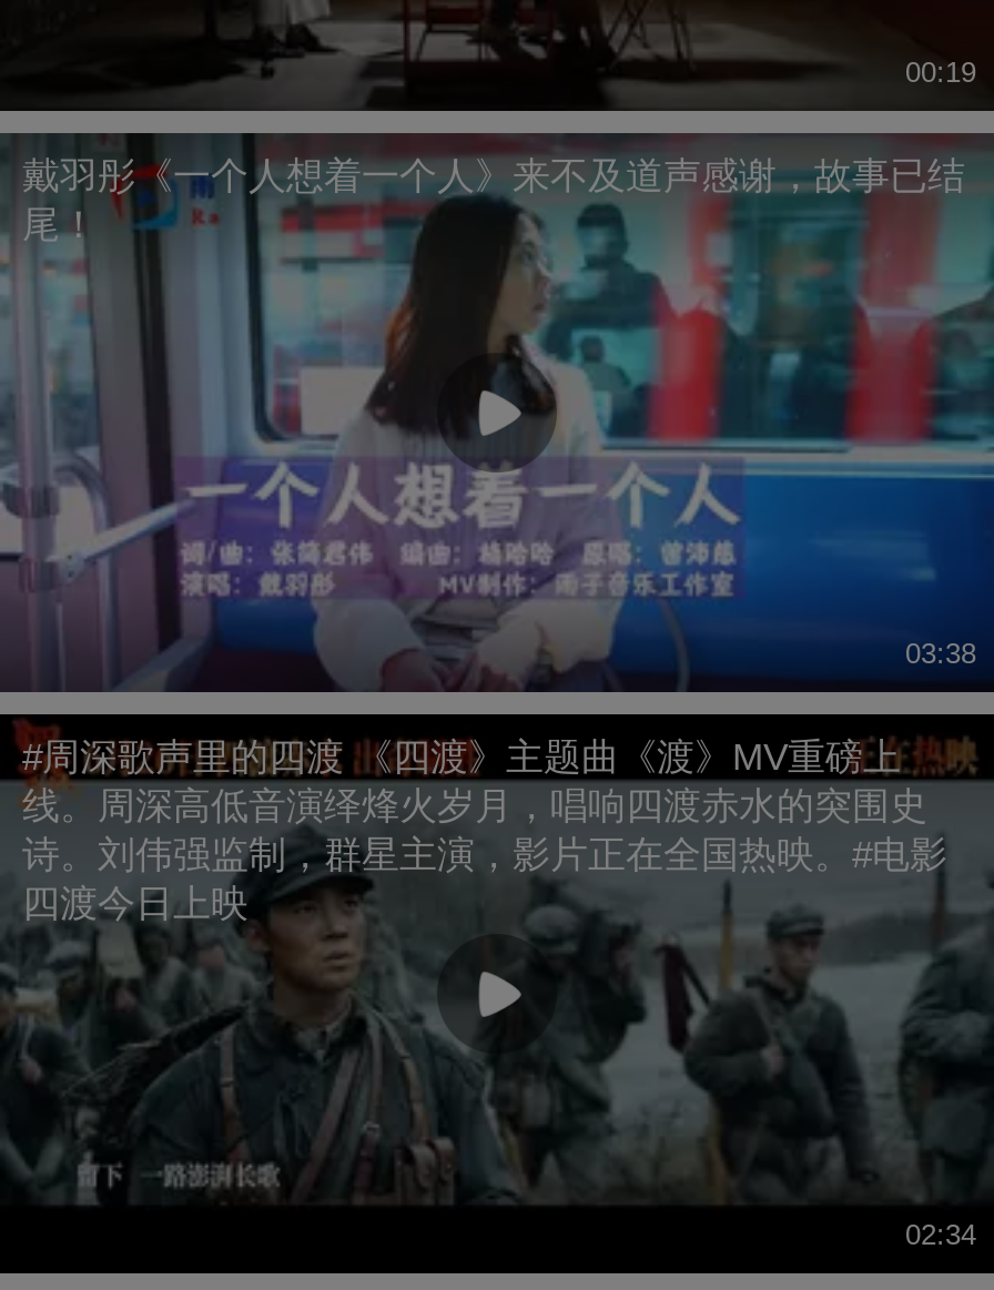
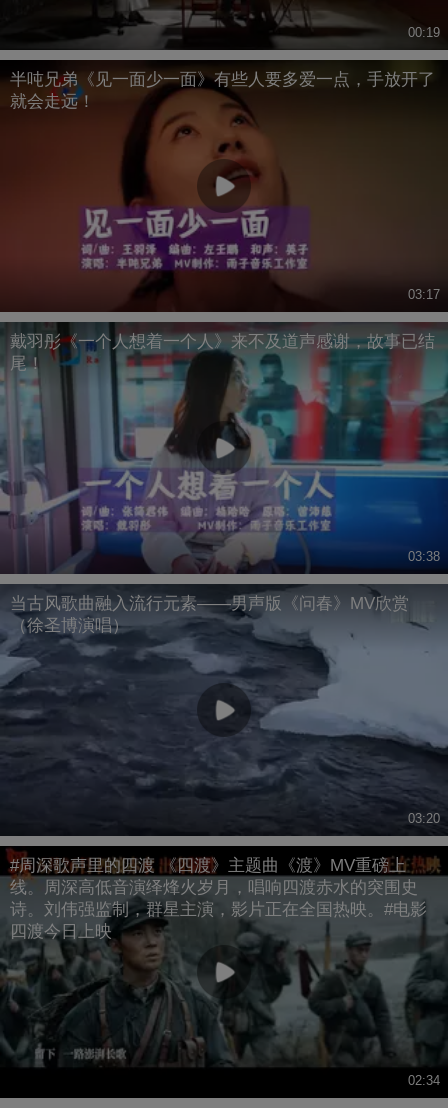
+ [image]
+ 半吨兄弟《见一面少一面》有些人要多爱一点，手放开了
+ 就会走远！

+ 03:17

+ [image]
+ 当古风歌曲融入流行元素——男声版《问春》MV欣赏
+ （徐圣博演唱）

+ 03:20
